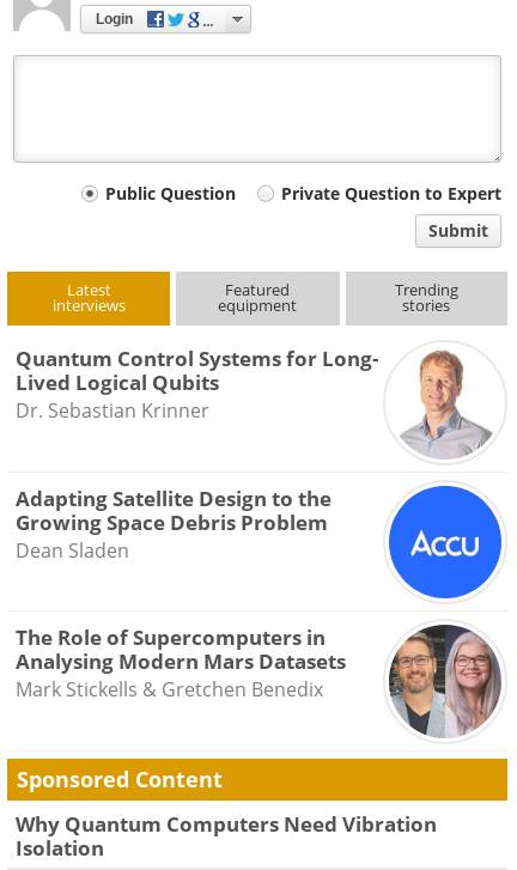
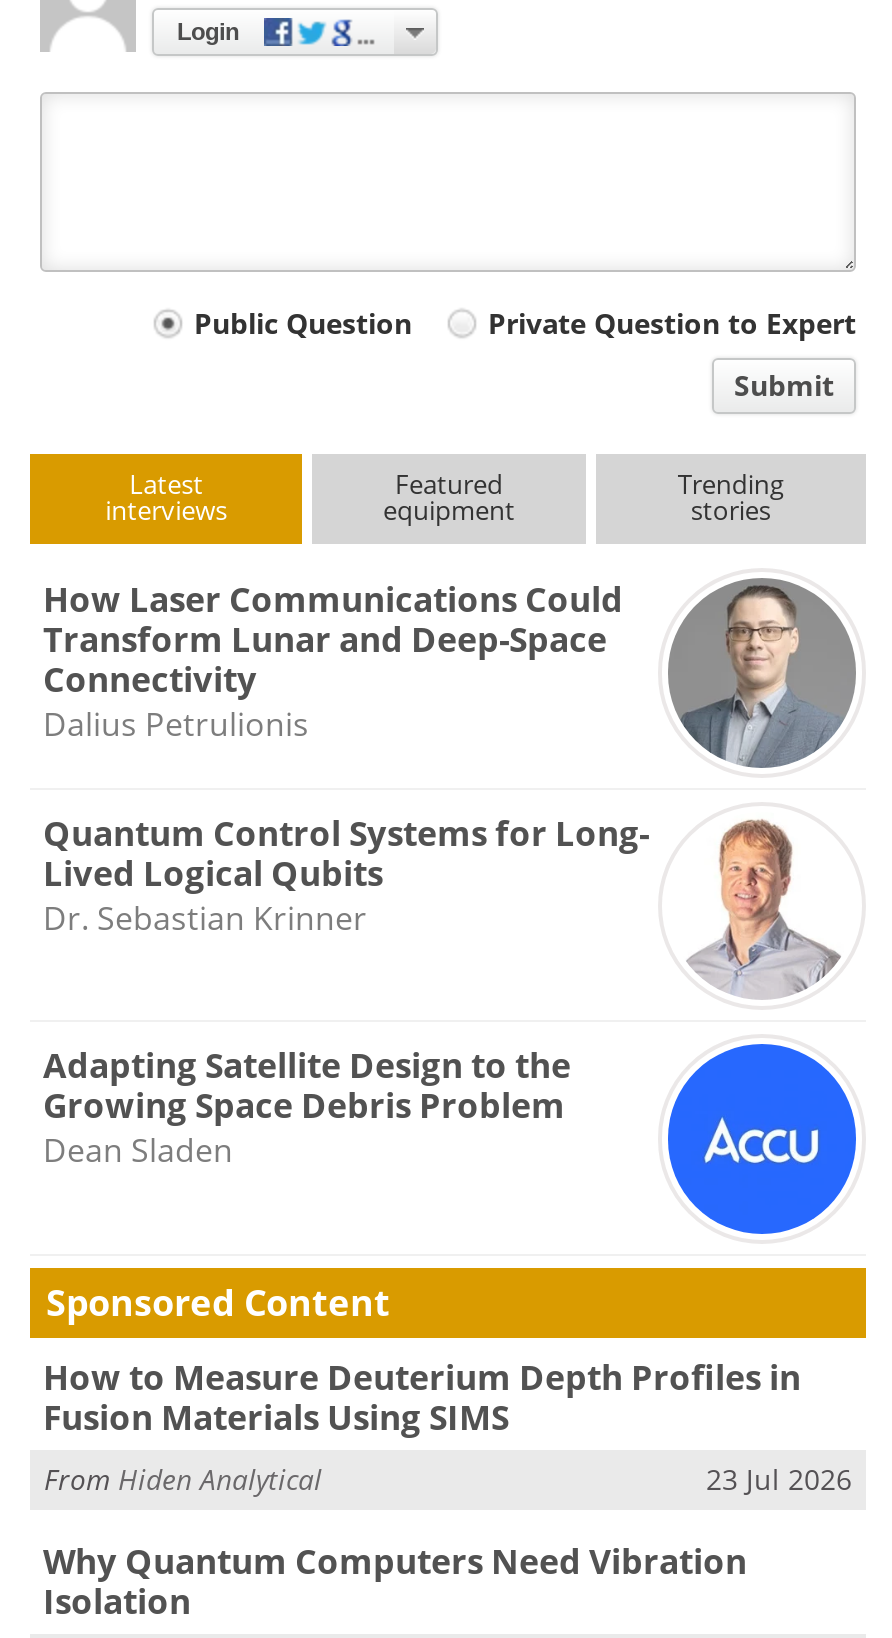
+ [image]
+ How Laser Communications Could
+ Transform Lunar and Deep-Space
+ Connectivity
+ Dalius Petrulionis

moved down: [image] | Quantum Control Systems for Long- | Lived Logical Qubits | Dr. Sebastian Krinner | Adapting Satellite Design to the | Growing Space Debris Problem | Dean Sladen

- [image]
- The Role of Supercomputers in
- Analysing Modern Mars Datasets
- Mark Stickells & Gretchen Benedix

+ How to Measure Deuterium Depth Profiles in
+ Fusion Materials Using SIMS
+ From Hiden Analytical
+ 23 Jul 2026
